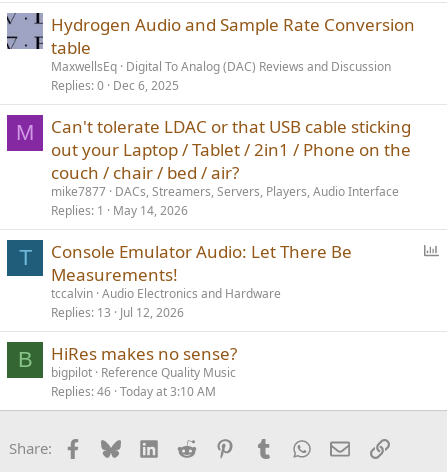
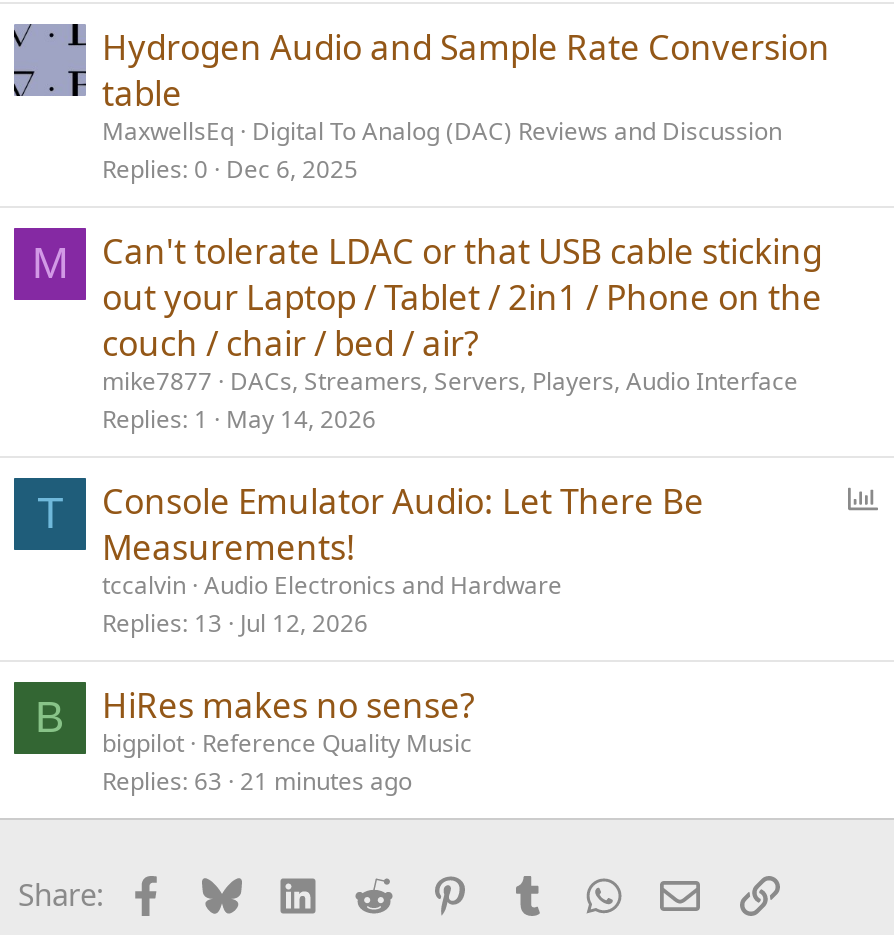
- Replies 46 Today at 3:10 AM
+ Replies 63 21 minutes ago
